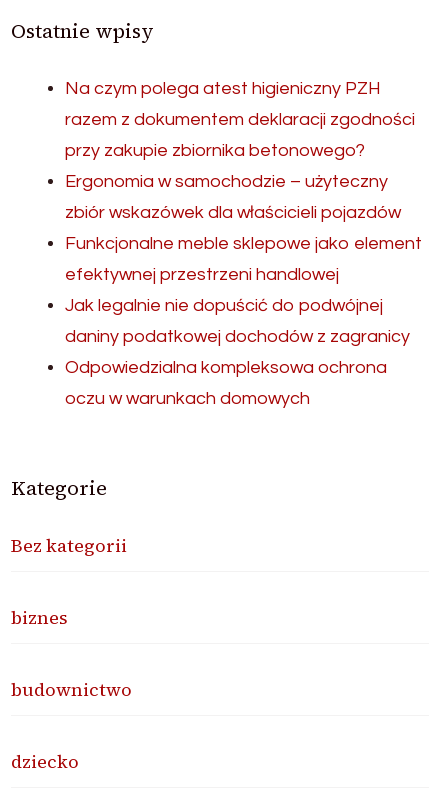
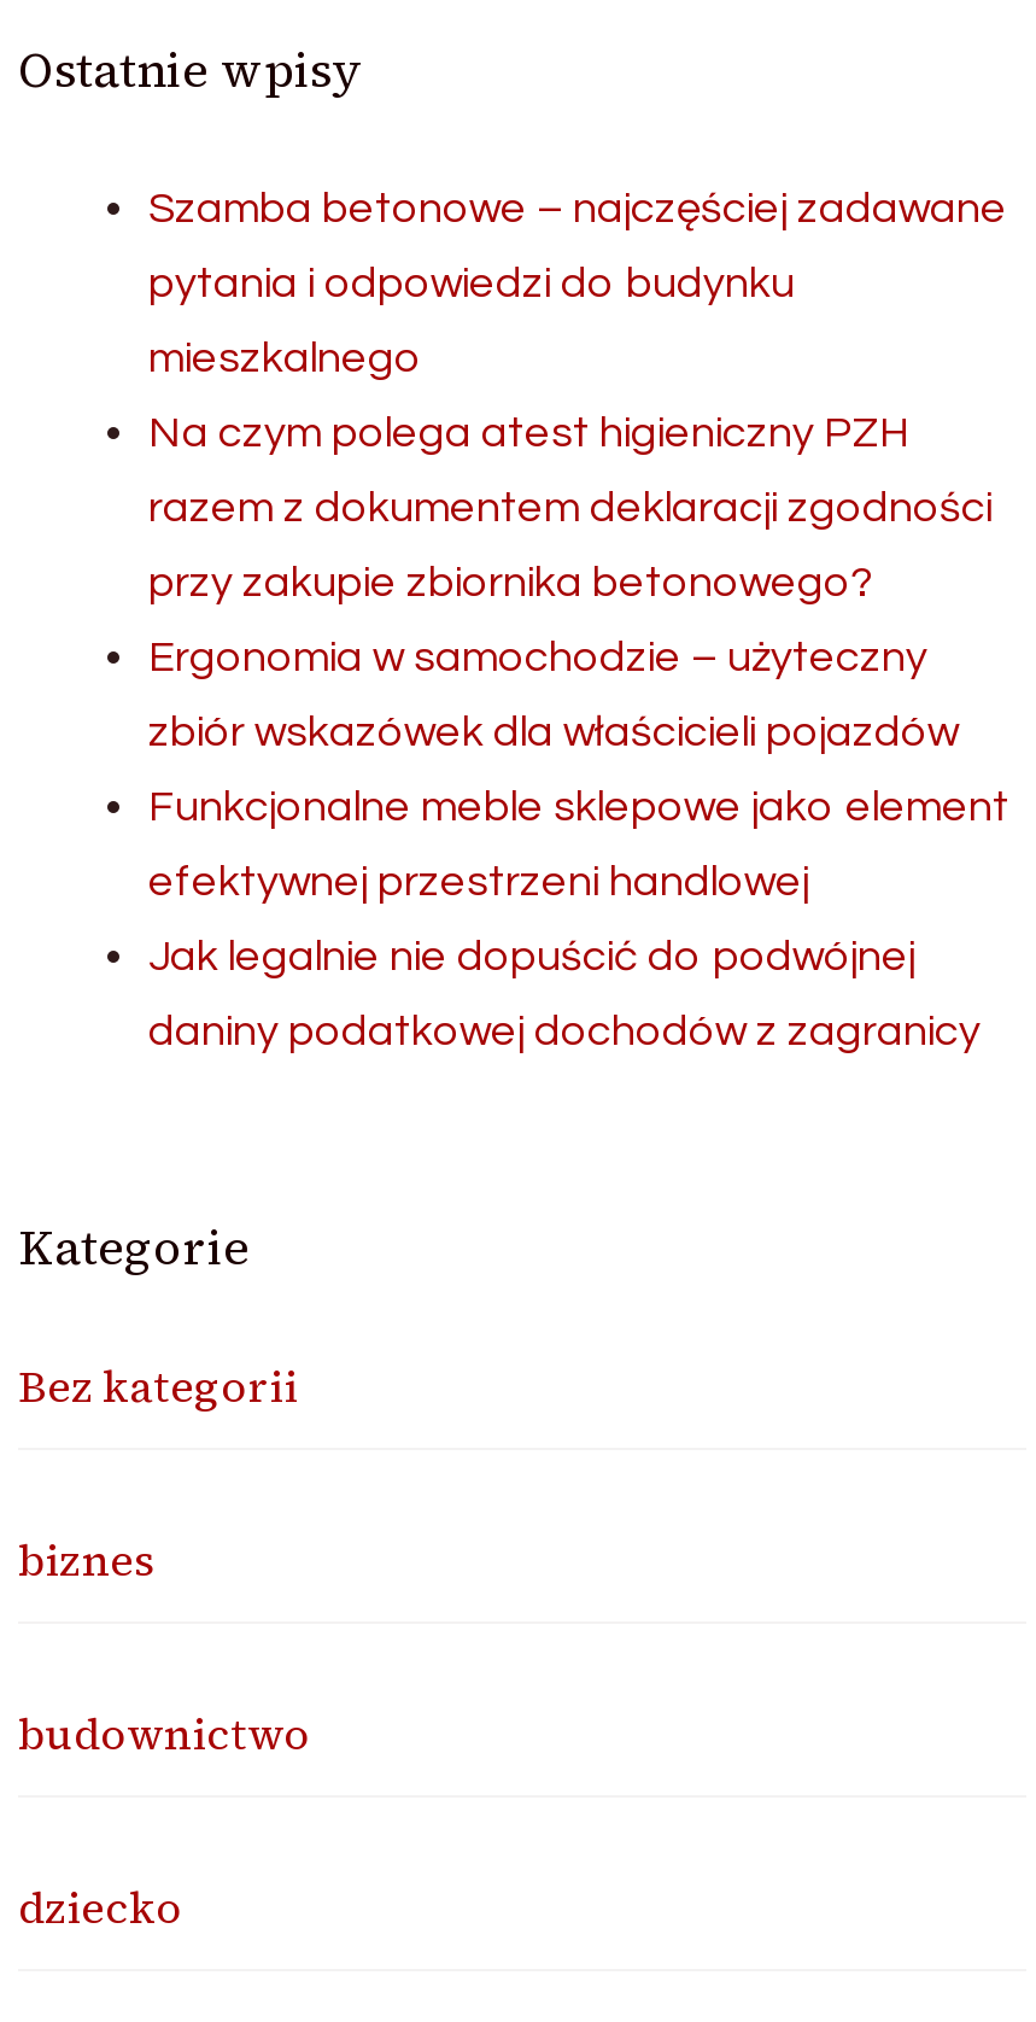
+ Szamba betonowe – najczęściej zadawane
+ pytania i odpowiedzi do budynku
+ mieszkalnego

moved down: Na czym polega atest higieniczny PZH | razem z dokumentem deklaracji zgodności | przy zakupie zbiornika betonowego? | ... | Jak legalnie nie dopuścić do podwójnej | daniny podatkowej dochodów z zagranicy

- Odpowiedzialna kompleksowa ochrona
- oczu w warunkach domowych
